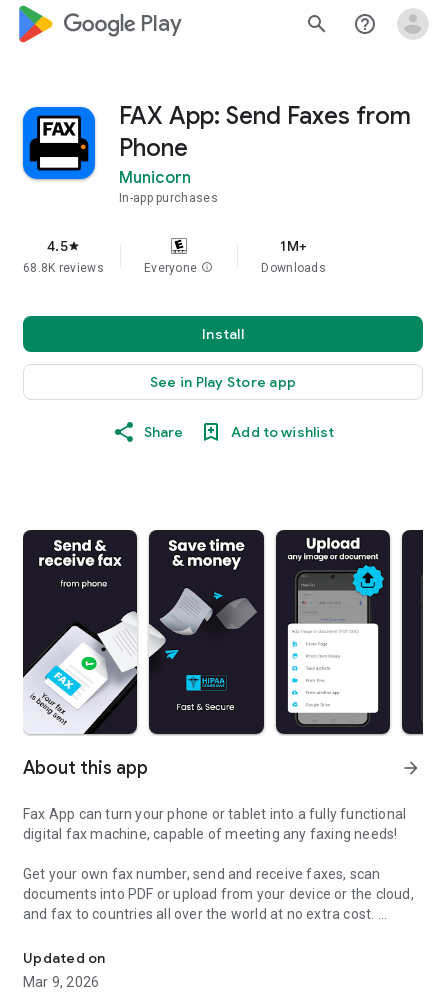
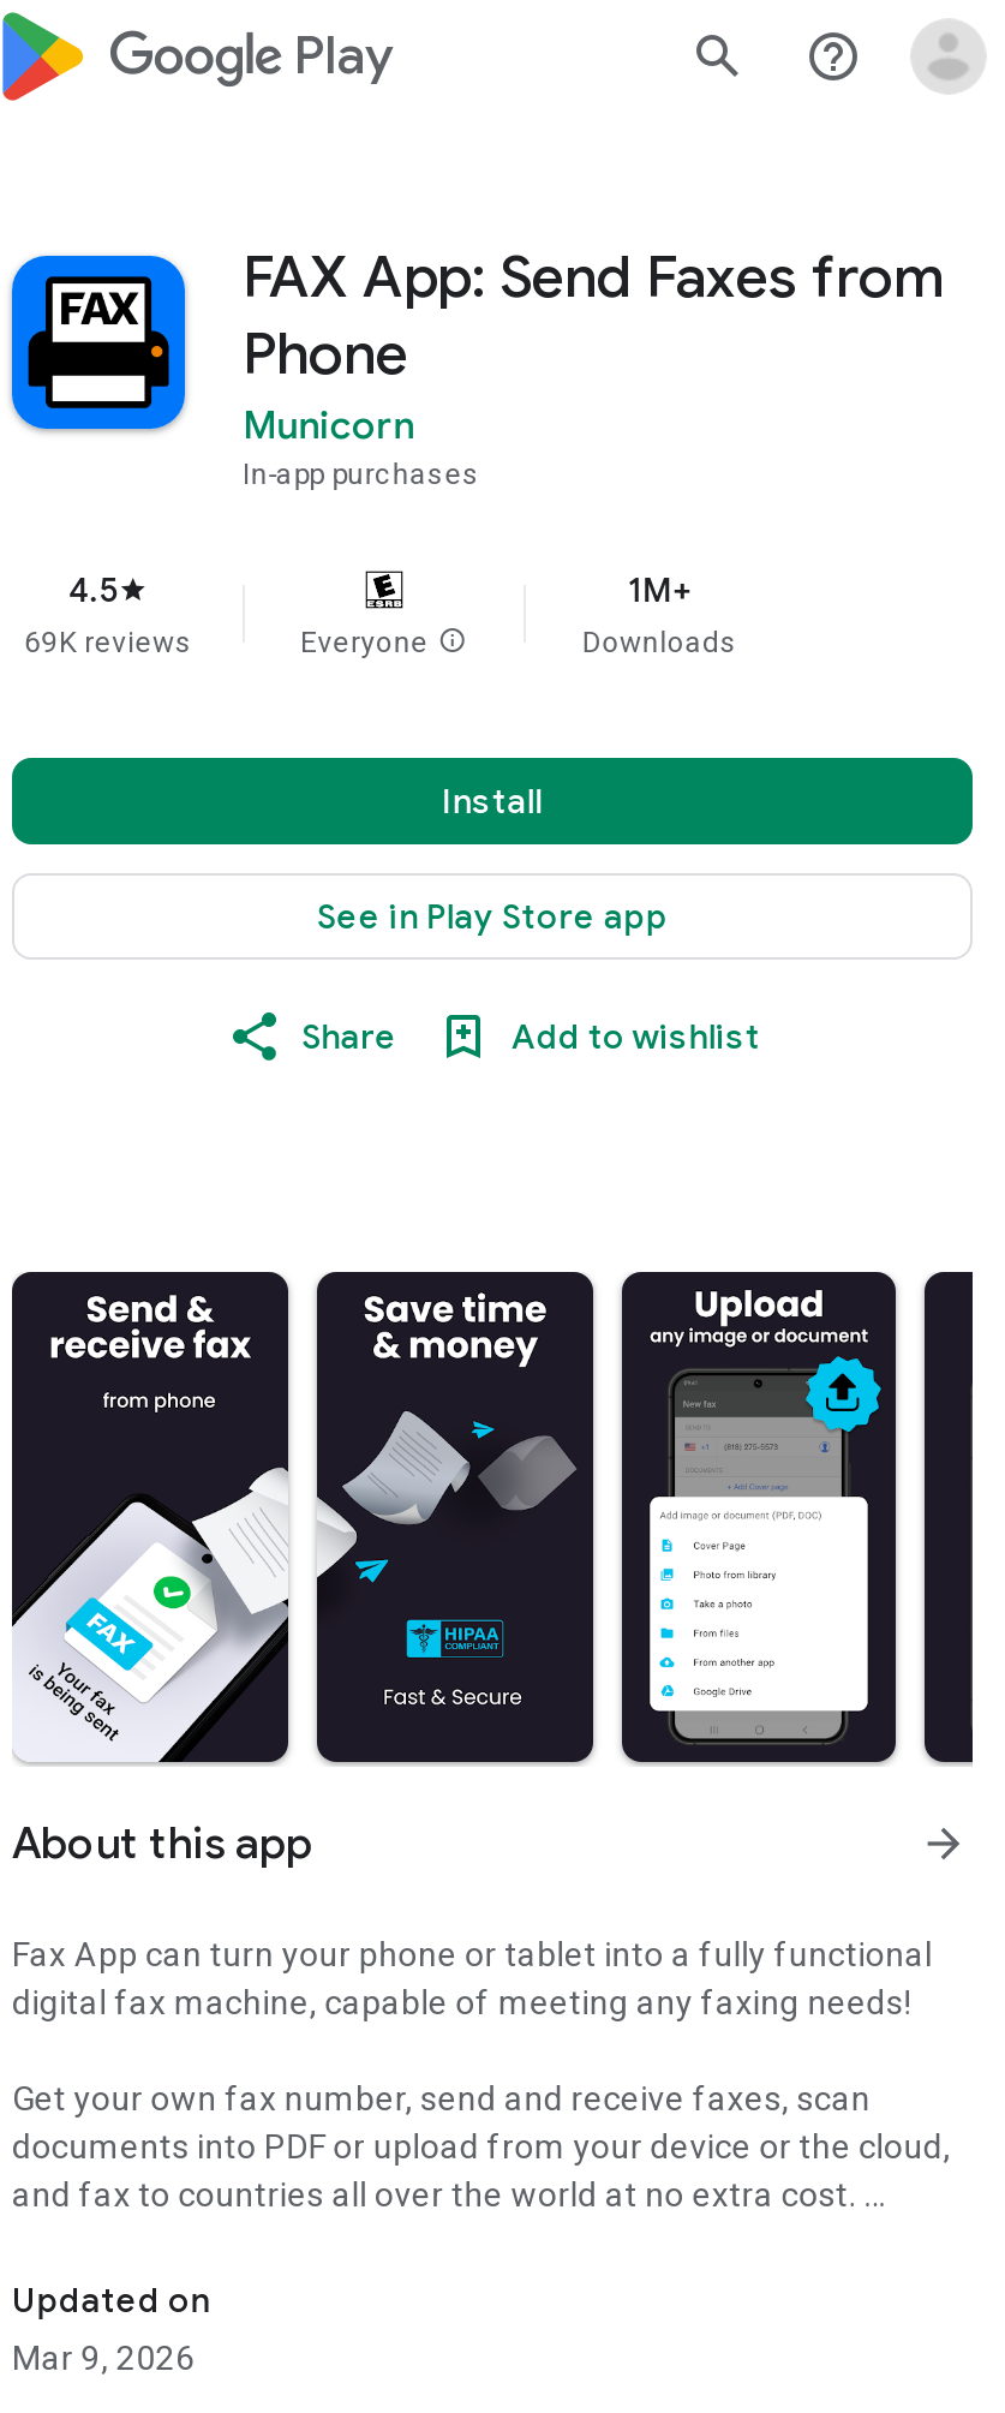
- 68.8K reviews
+ 69K reviews
